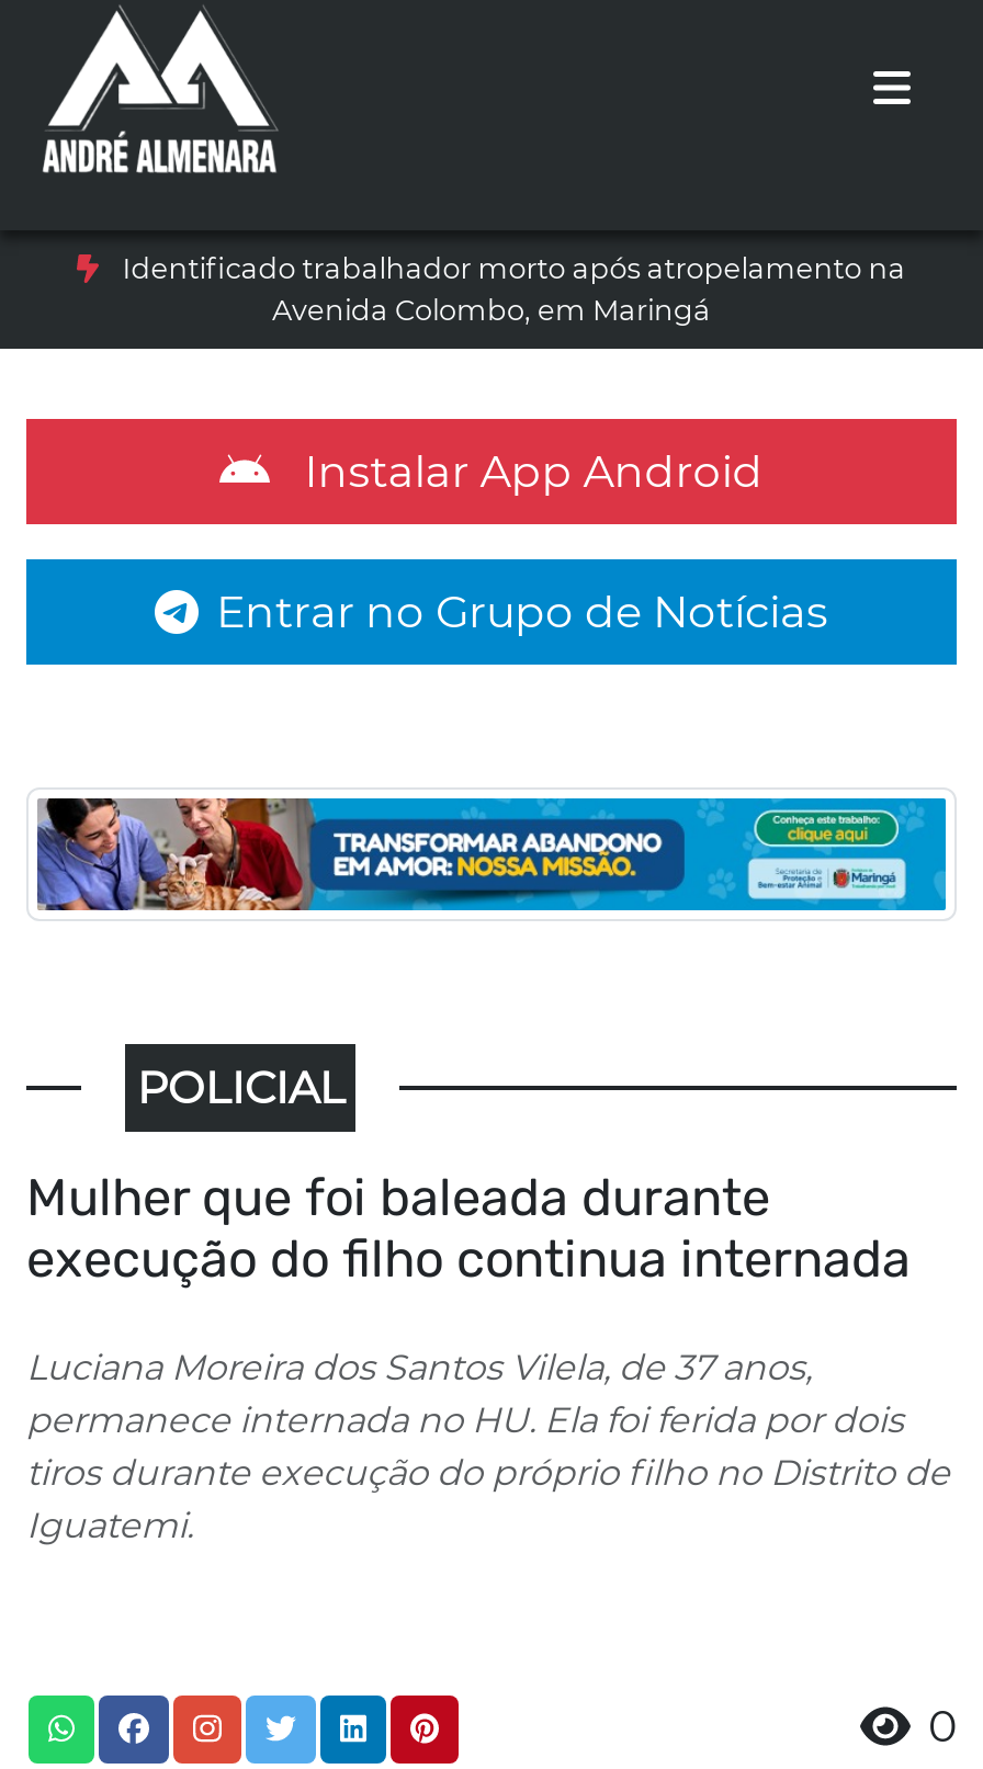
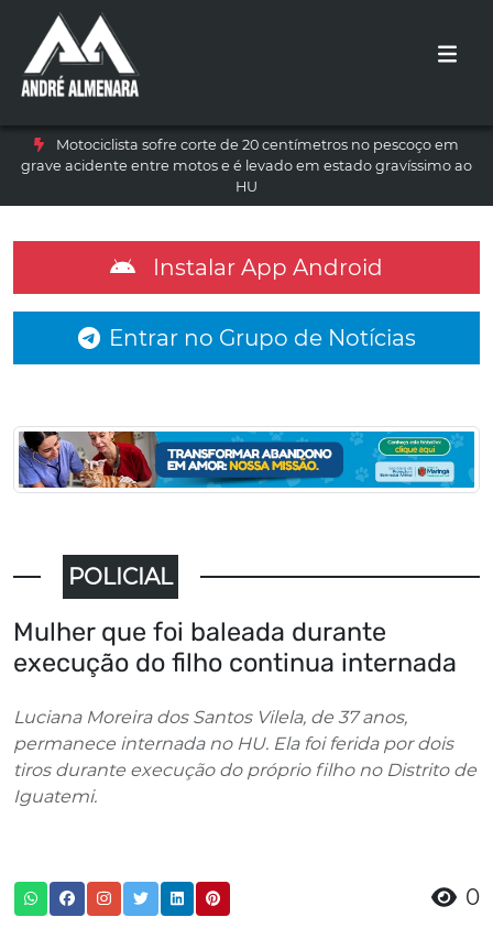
- Identificado trabalhador morto após atropelamento na
- Avenida Colombo, em Maringá
+ Motociclista sofre corte de 20 centímetros no pescoço em
+ grave acidente entre motos e é levado em estado gravíssimo ao
+ HU
